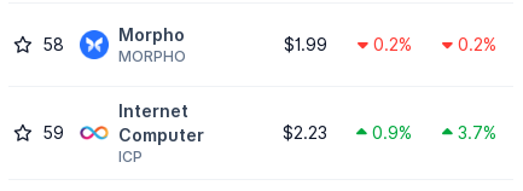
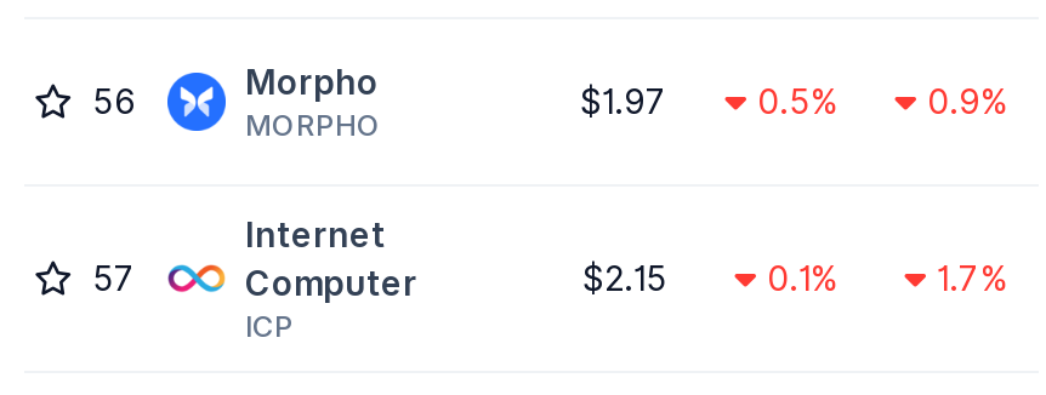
- 58
+ 56

- $1.99
+ $1.97

- 0.2%
+ 0.5%

- 0.2%
+ 0.9%

- 59
+ 57

- $2.23
+ $2.15

- 0.9%
+ 0.1%

- 3.7%
+ 1.7%
